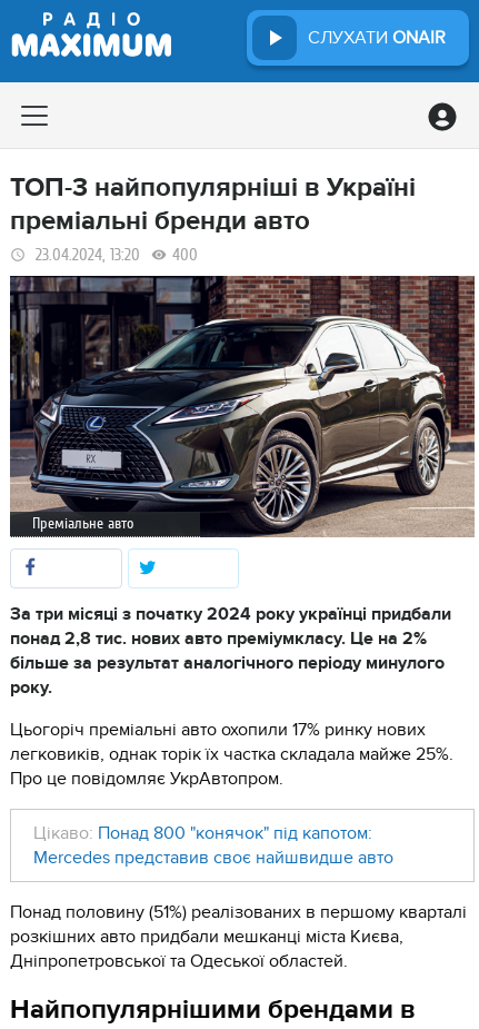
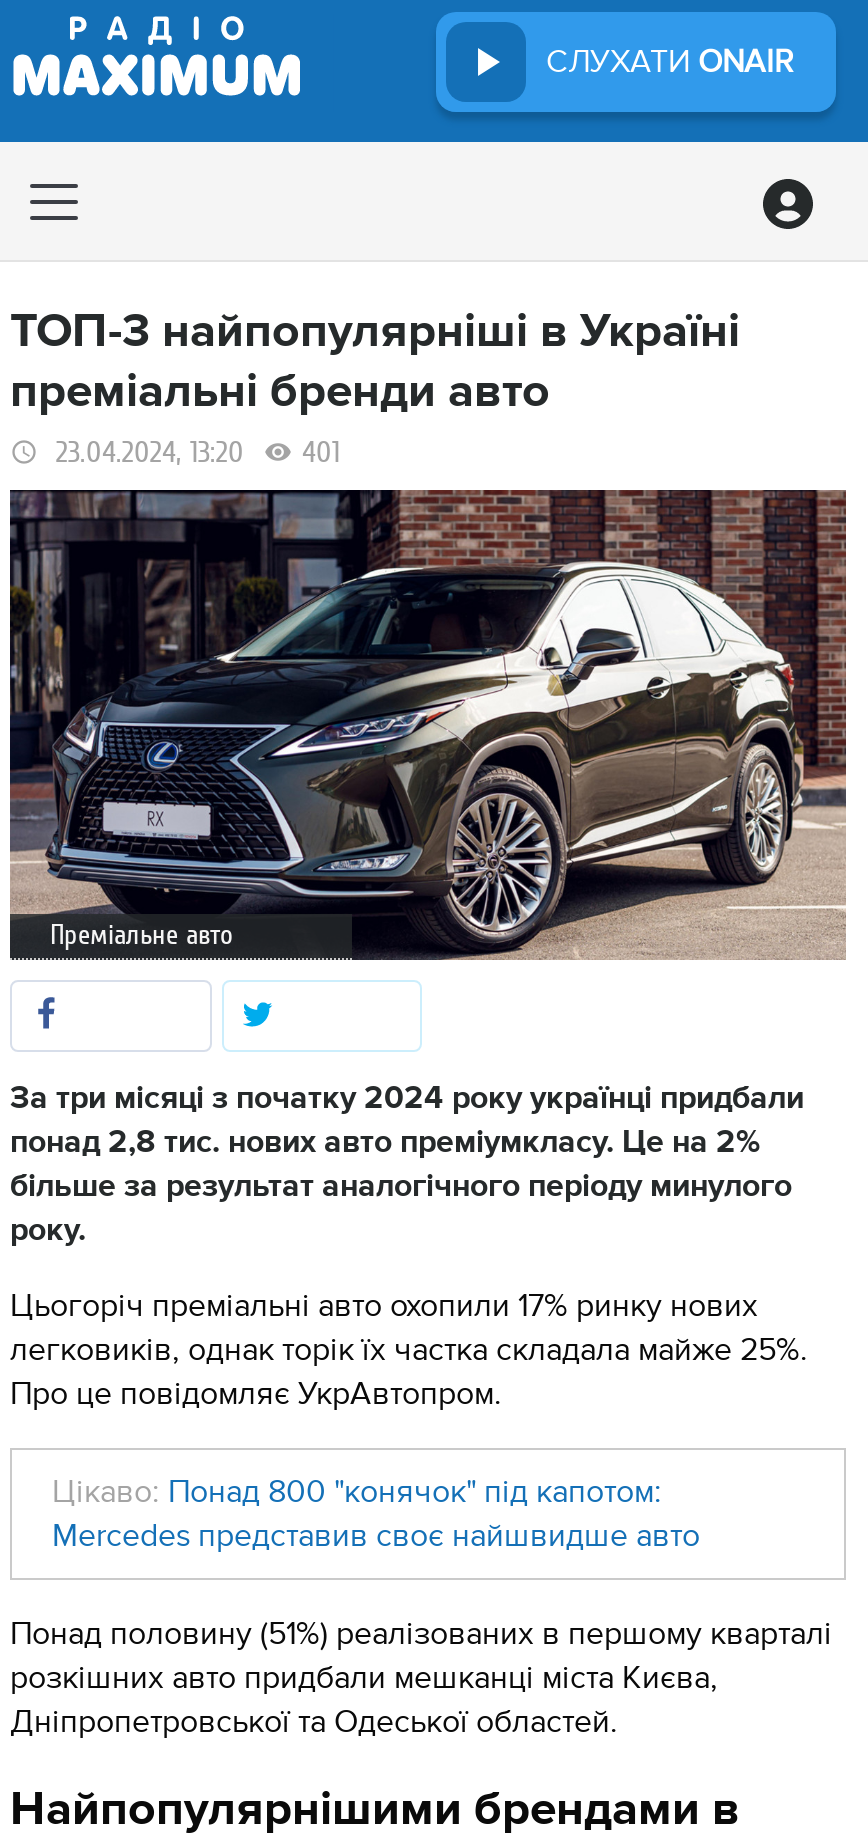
- 23.04.2024, 13:20 400
+ 23.04.2024, 13:20 401
